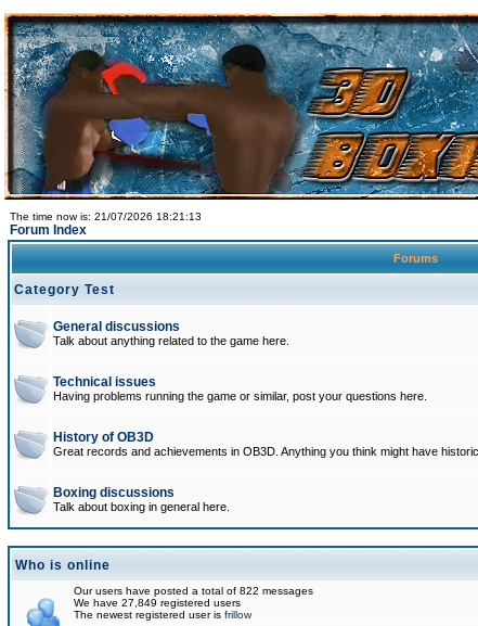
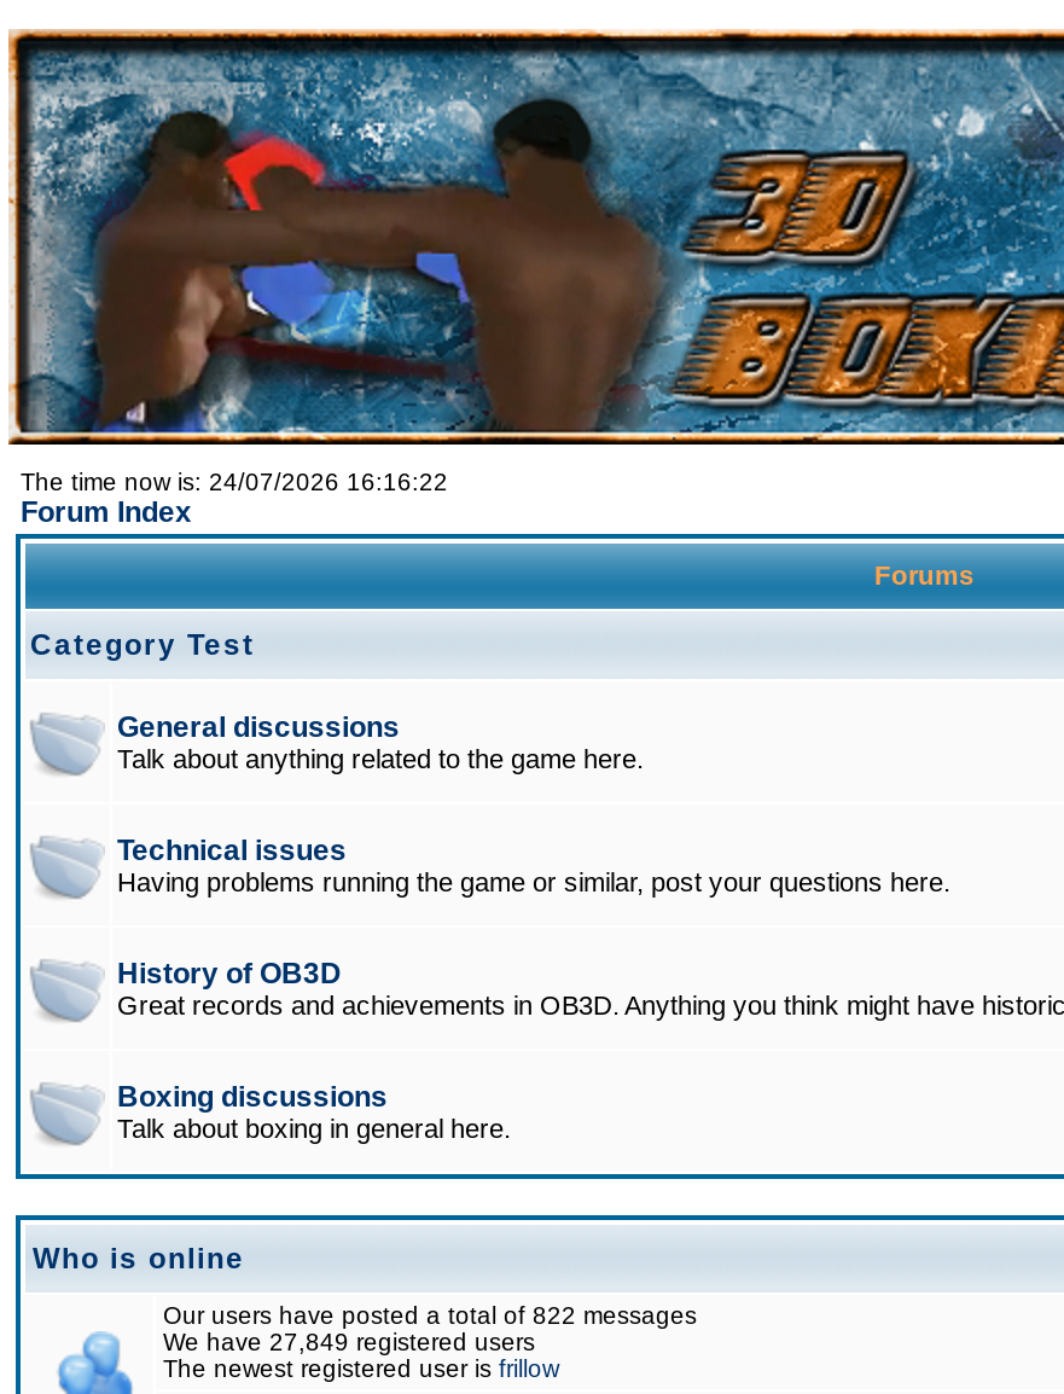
- The time now is: 21/07/2026 18:21:13
+ The time now is: 24/07/2026 16:16:22
